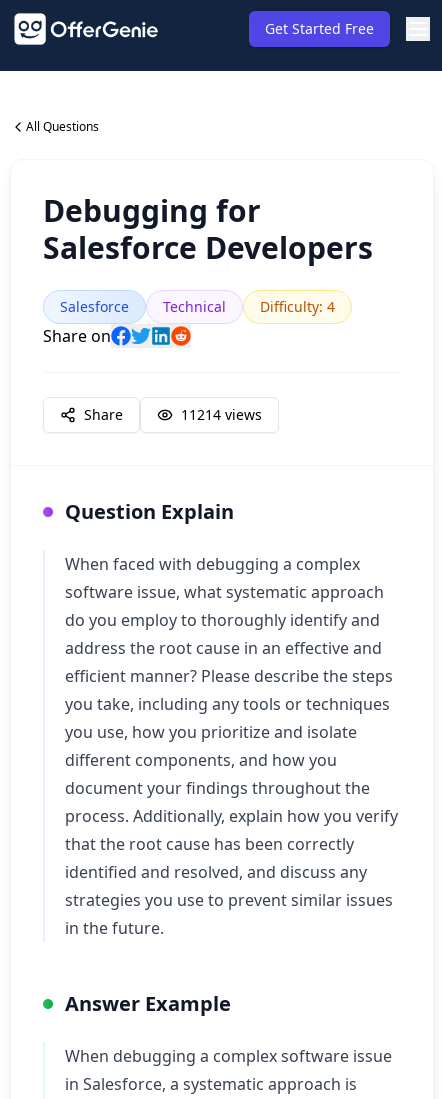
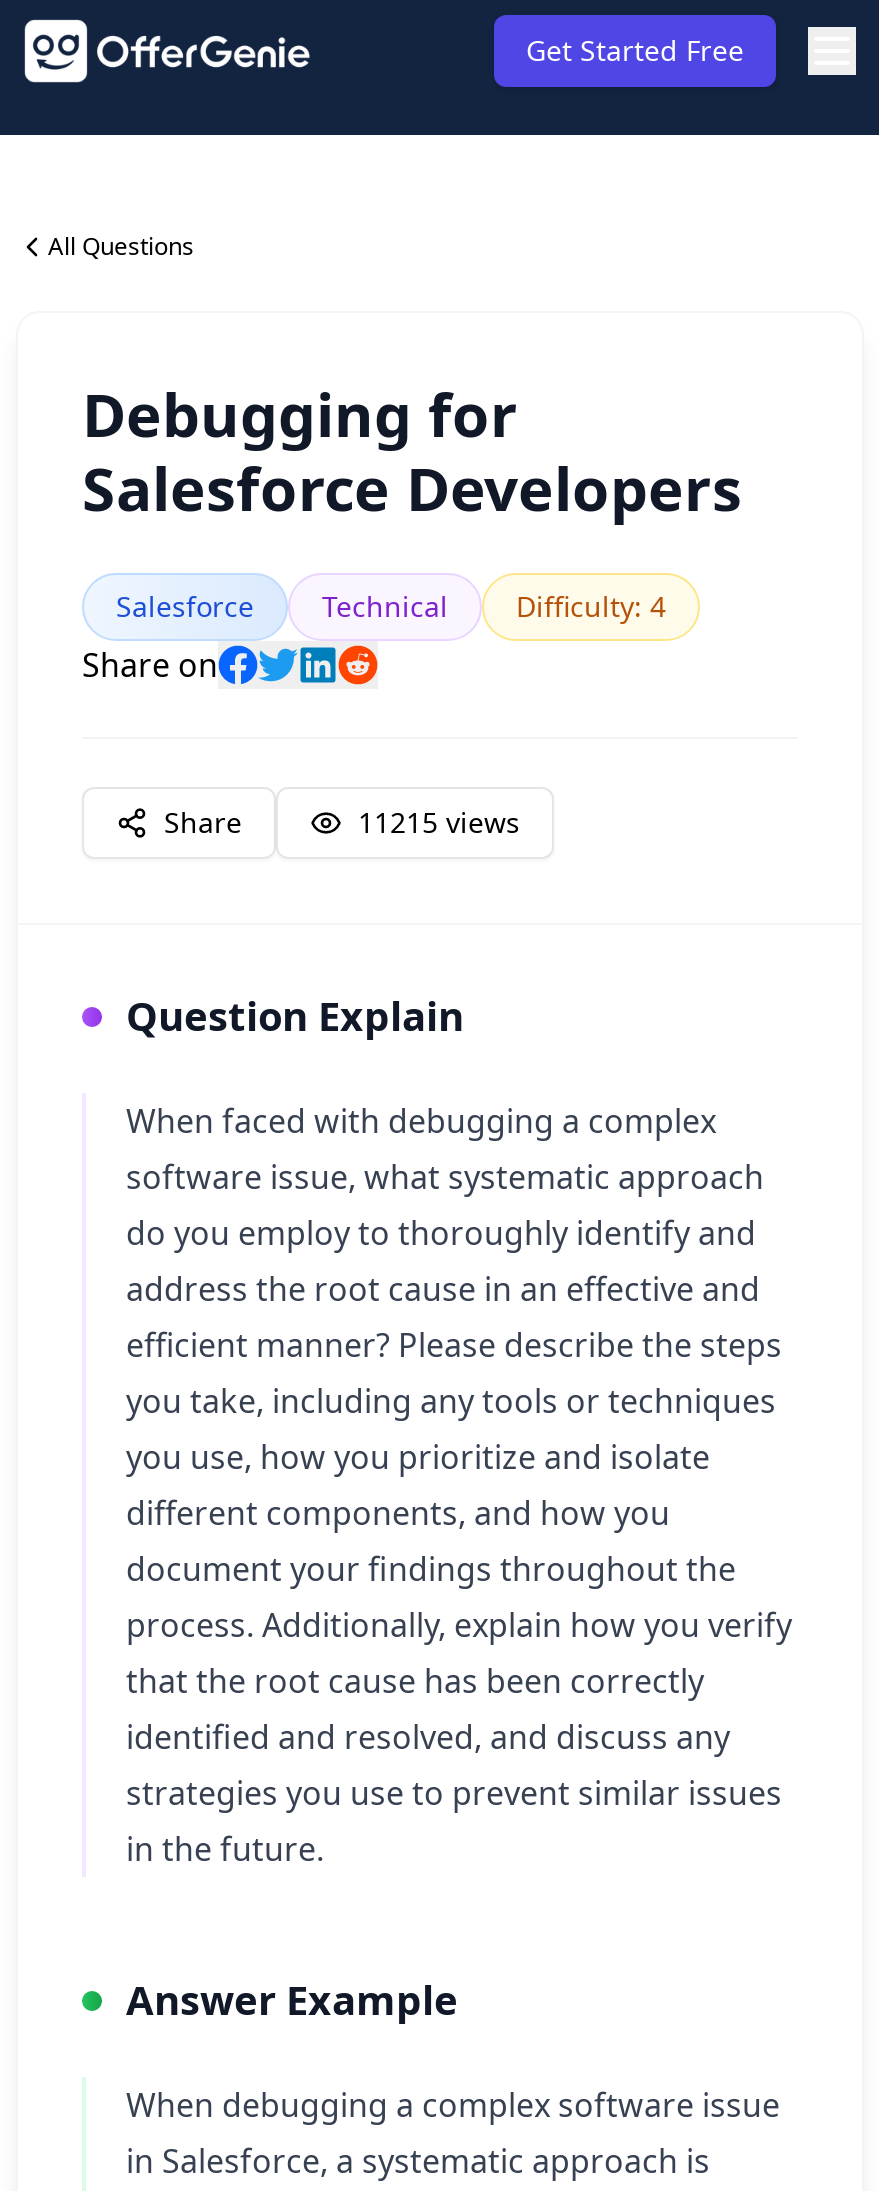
- 11214 views
+ 11215 views
